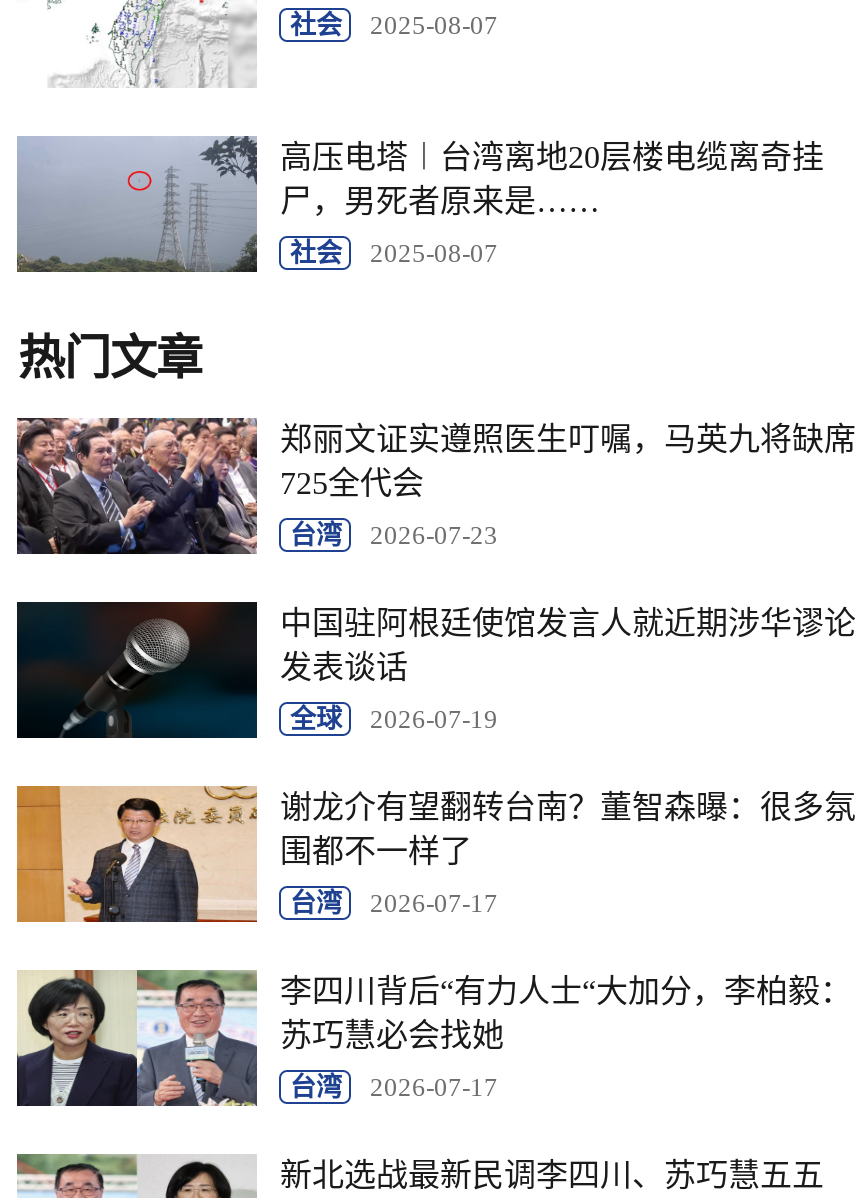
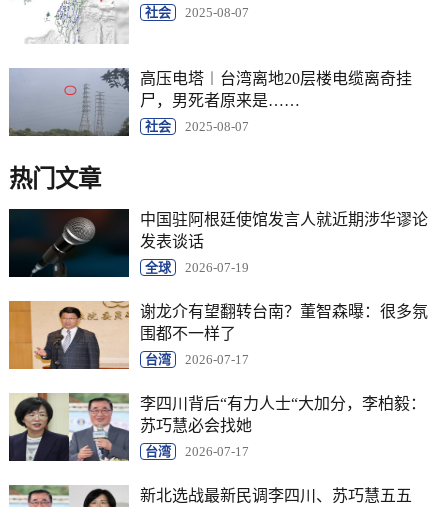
- [image]
- 郑丽文证实遵照医生叮嘱，马英九将缺席
- 725全代会
- 台湾
- 2026-07-23
